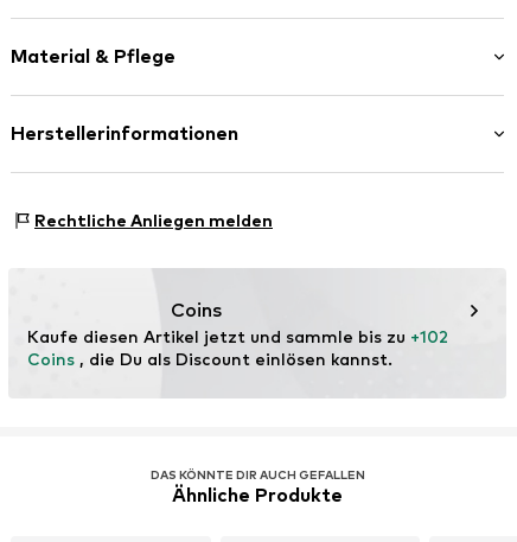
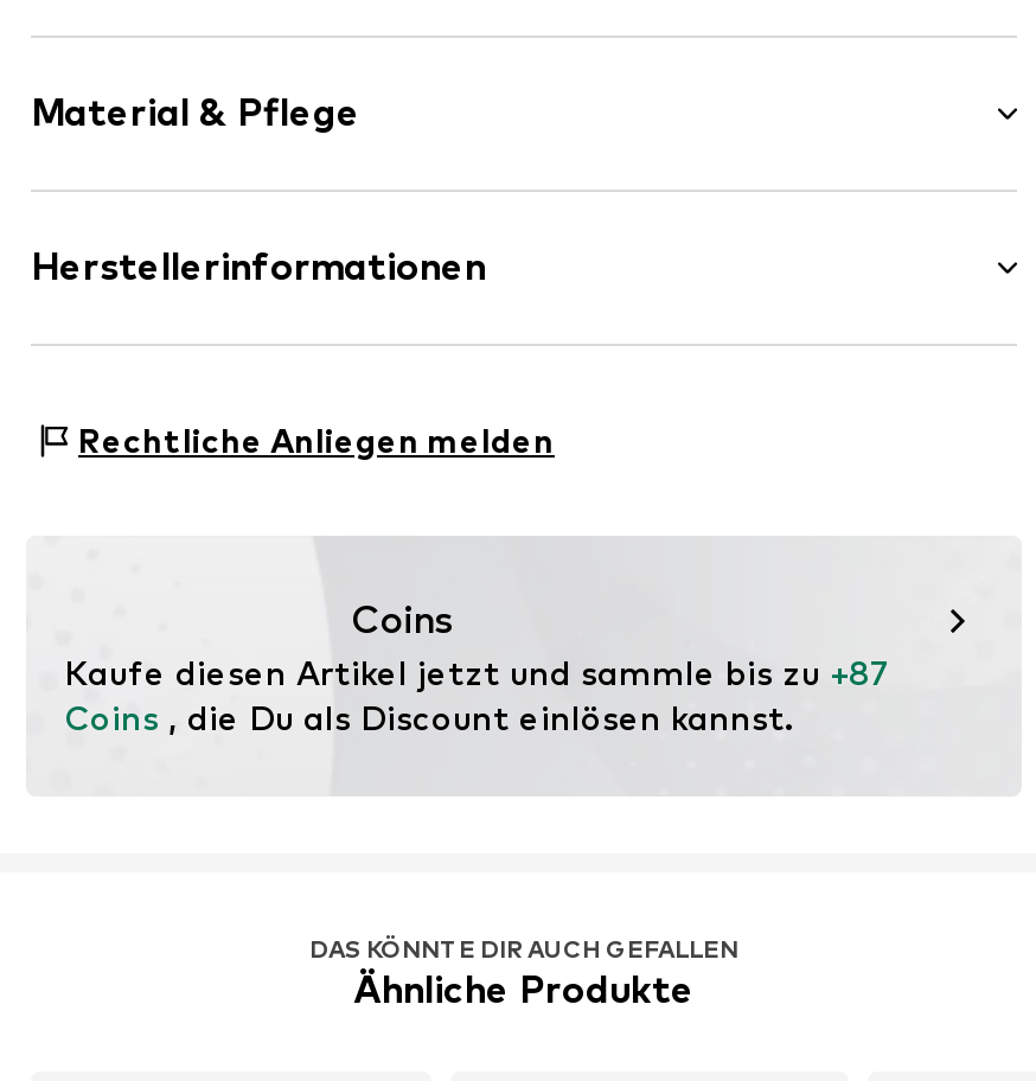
- Kaufe diesen Artikel jetzt und sammle bis zu +102
+ Kaufe diesen Artikel jetzt und sammle bis zu +87
